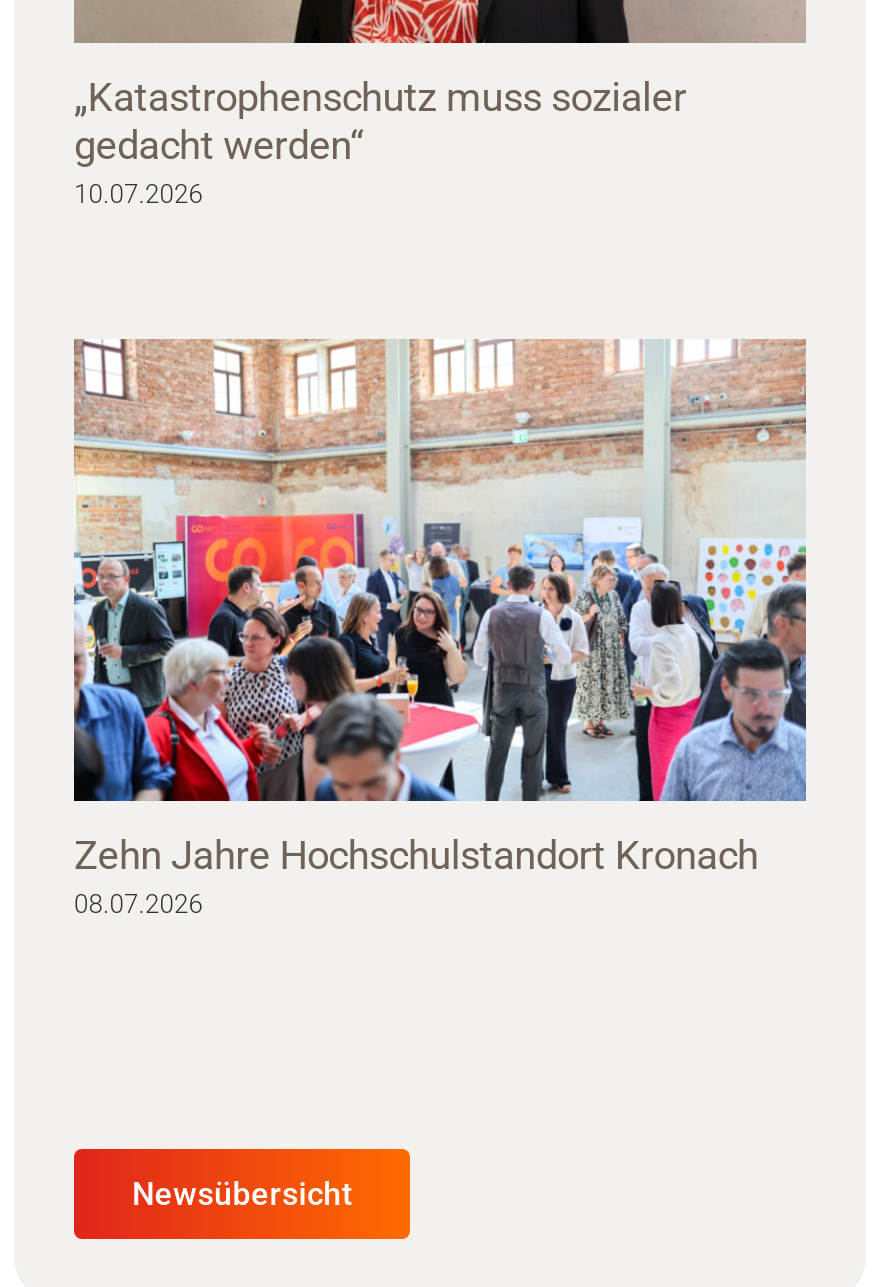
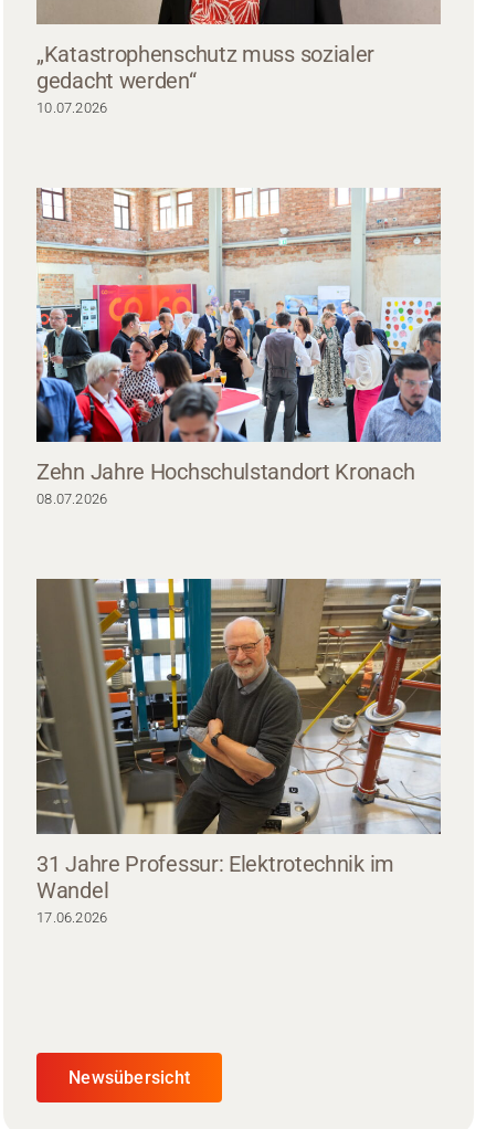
+ [image]
+ 31 Jahre Professur: Elektrotechnik im
+ Wandel
+ 17.06.2026
